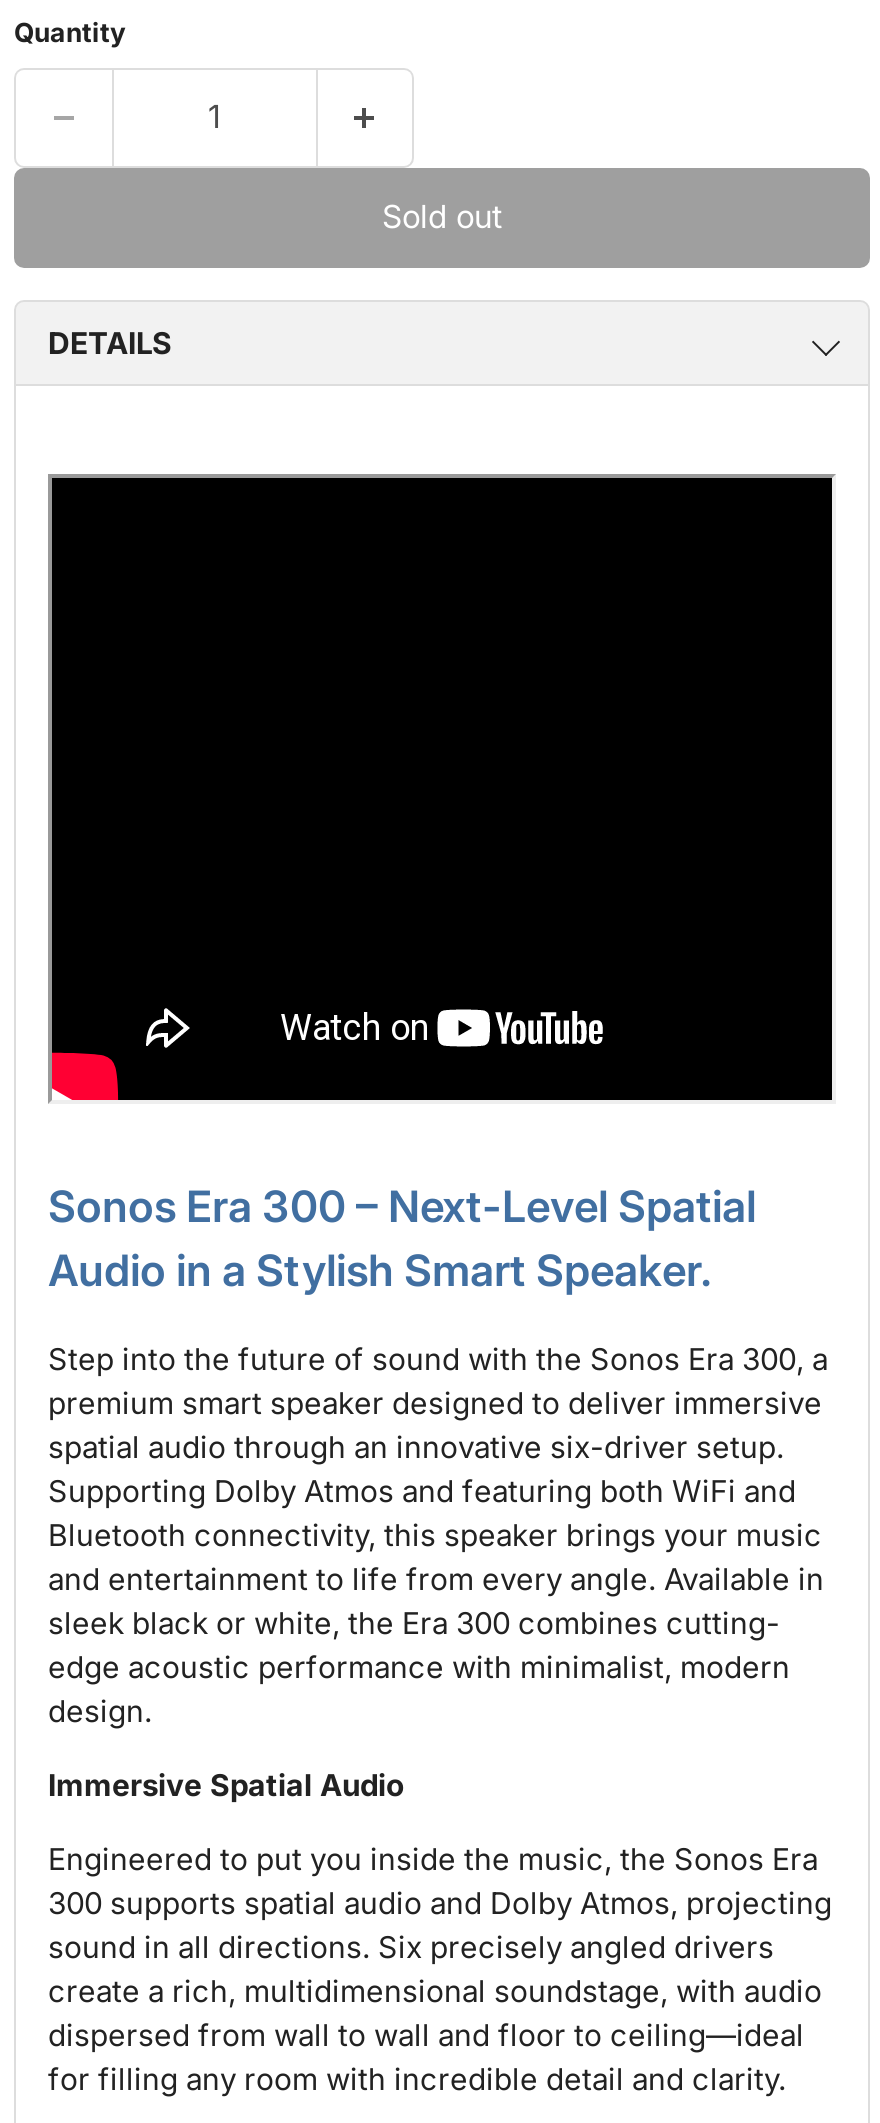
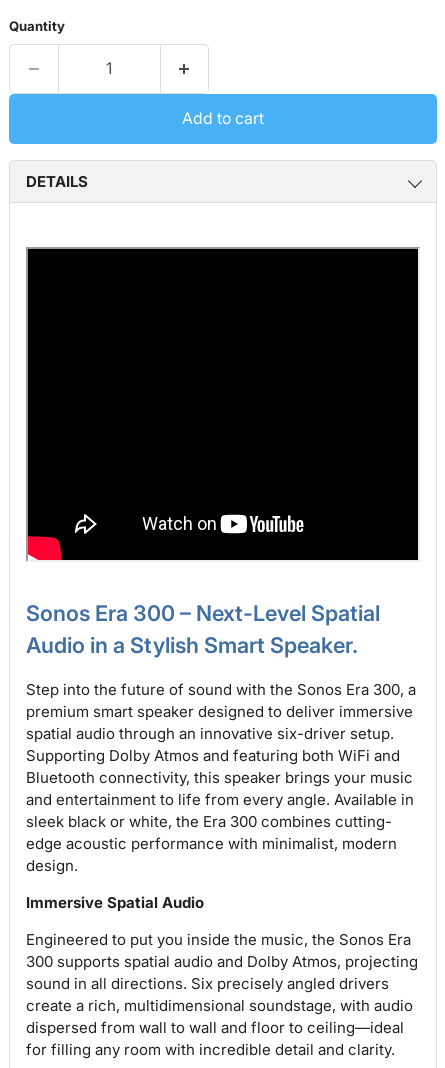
- Sold out
+ Add to cart
